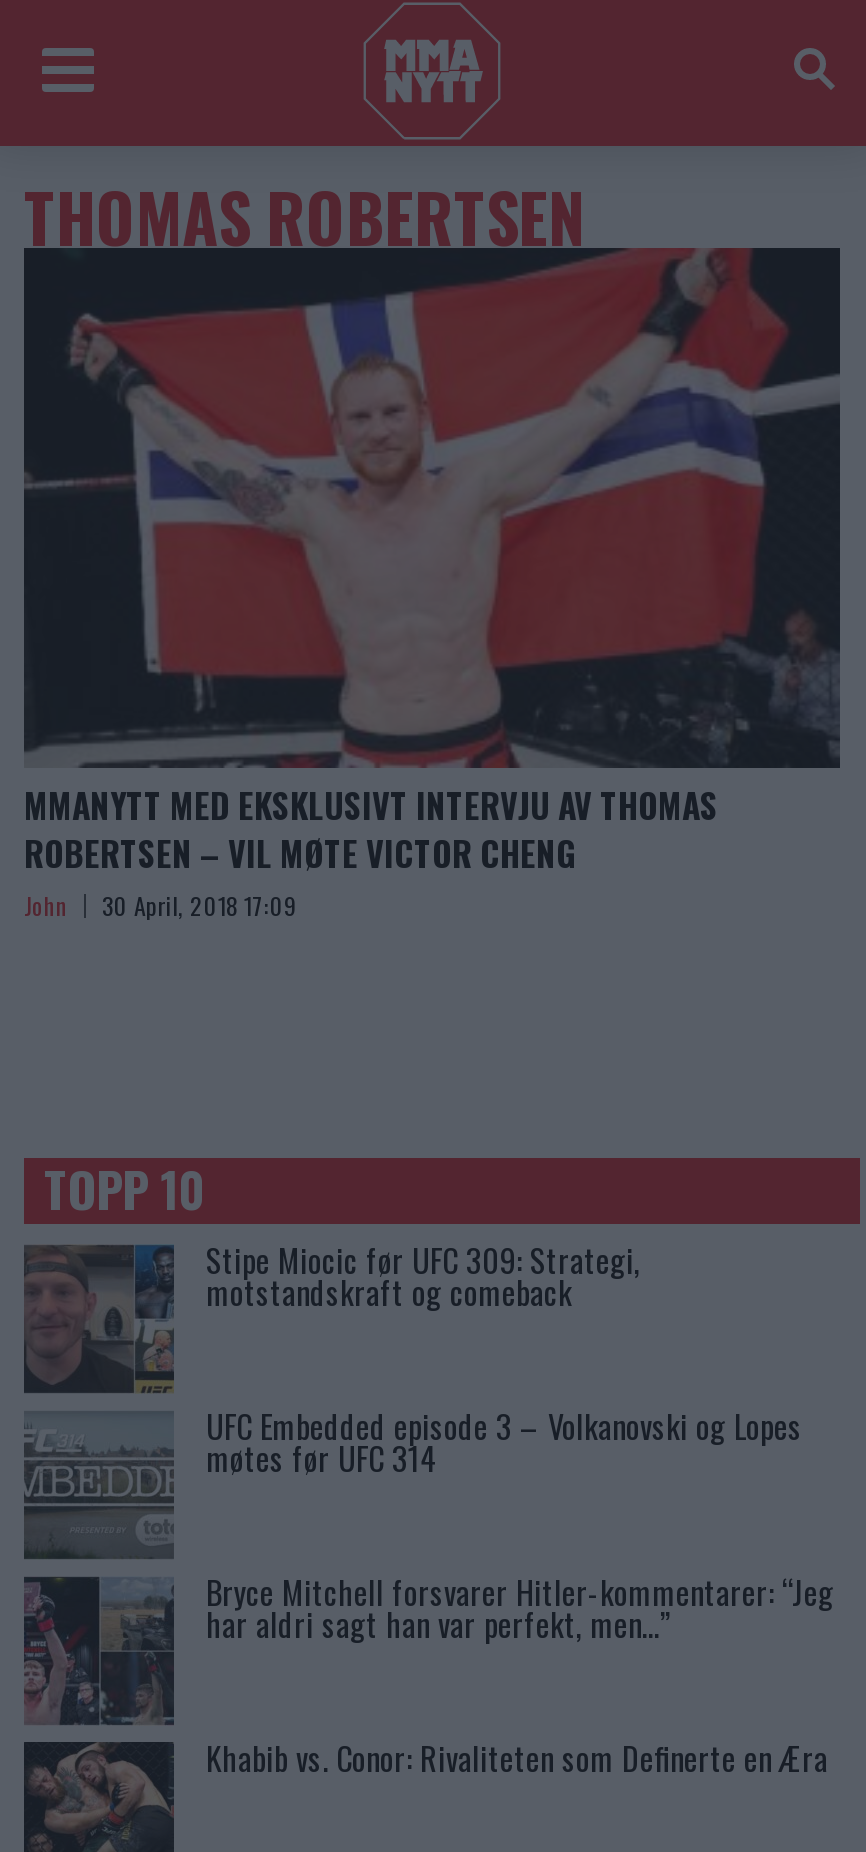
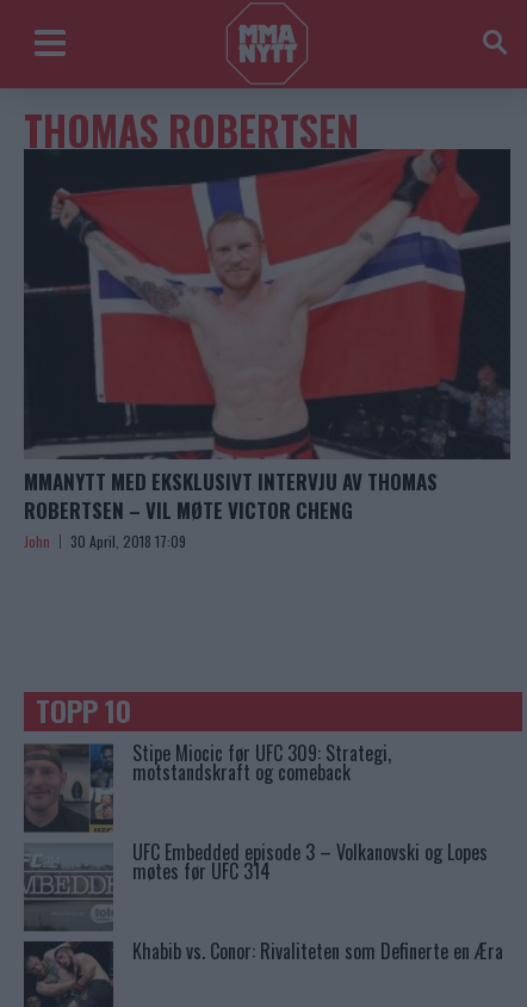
- [image]
- Bryce Mitchell forsvarer Hitler-kommentarer: “Jeg
- har aldri sagt han var perfekt, men…”
